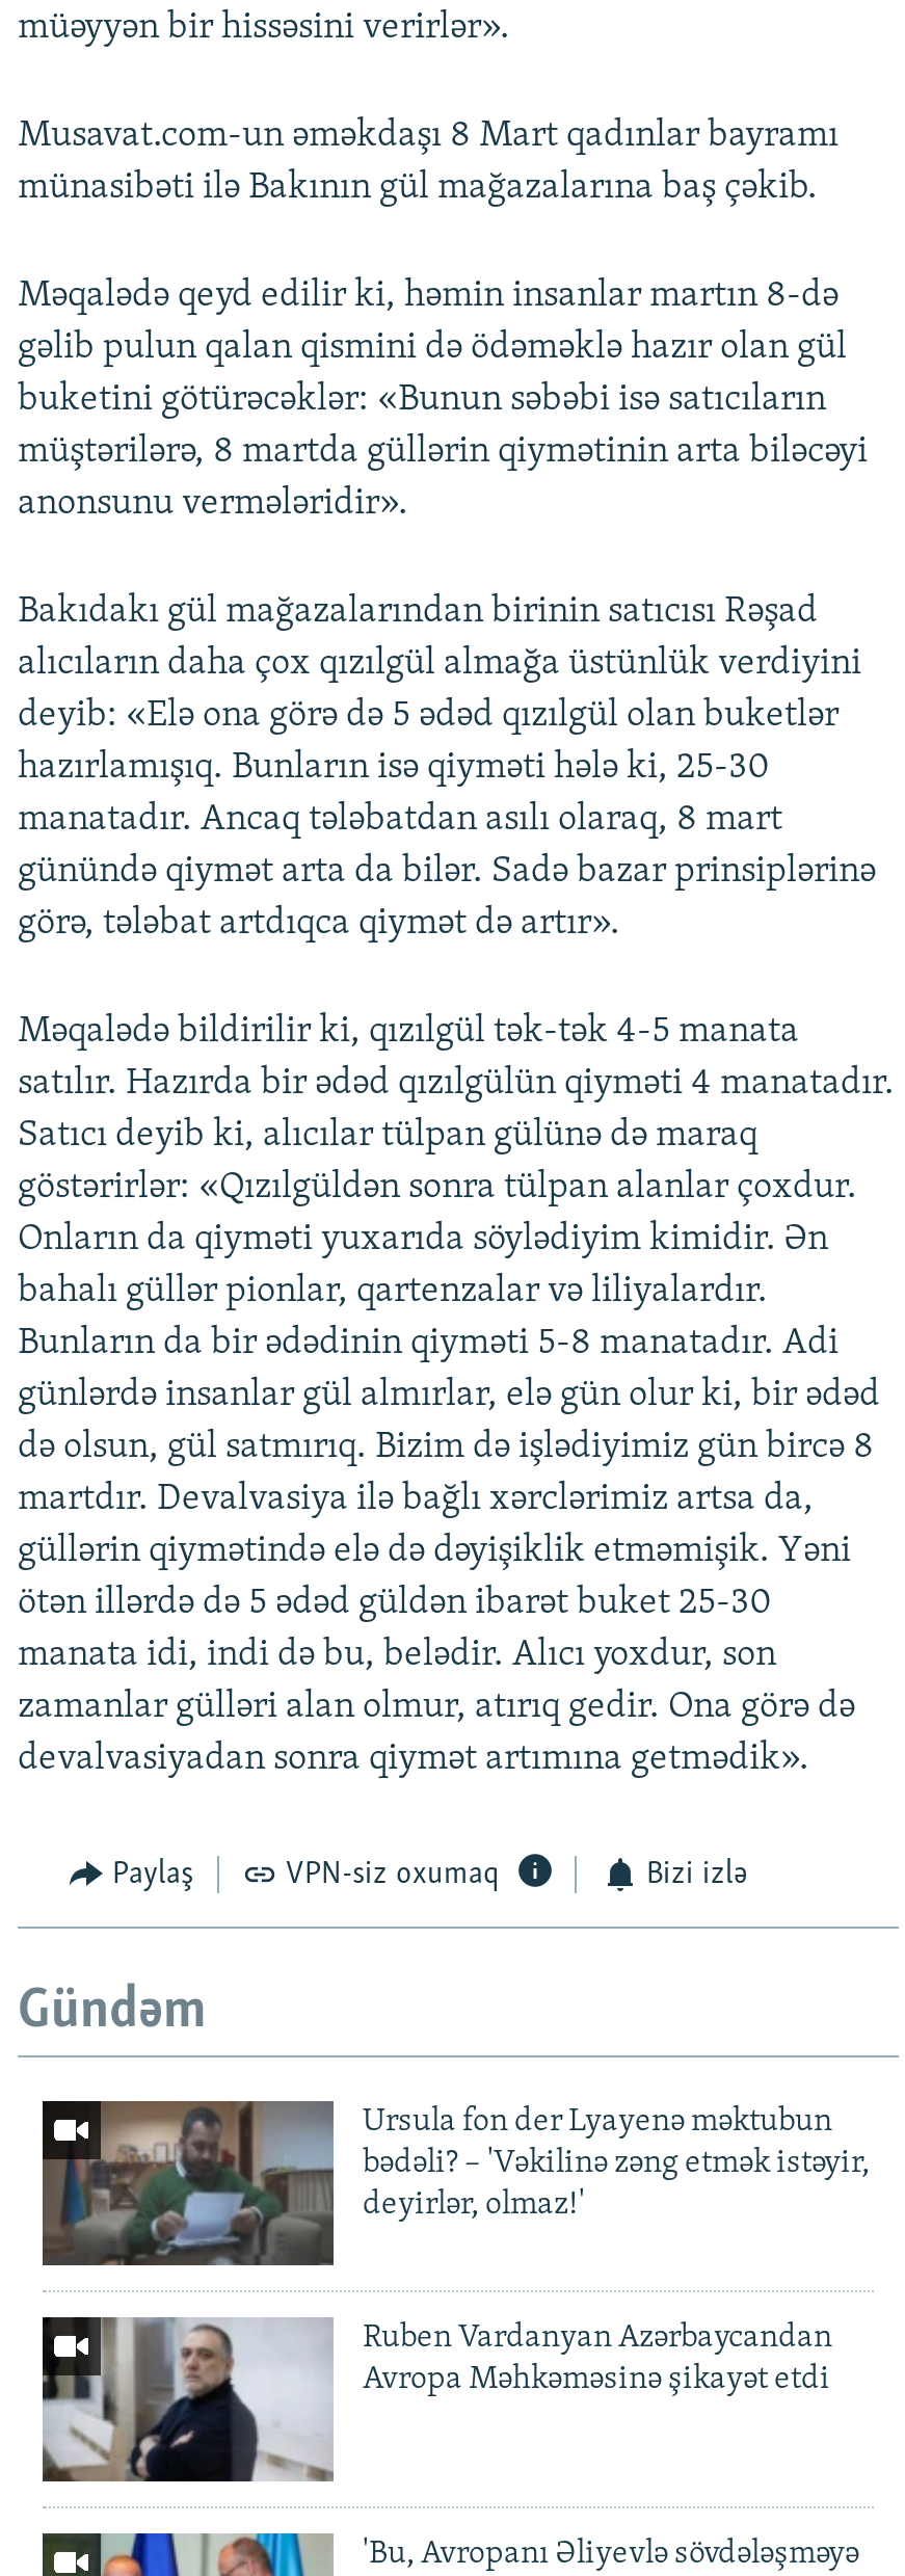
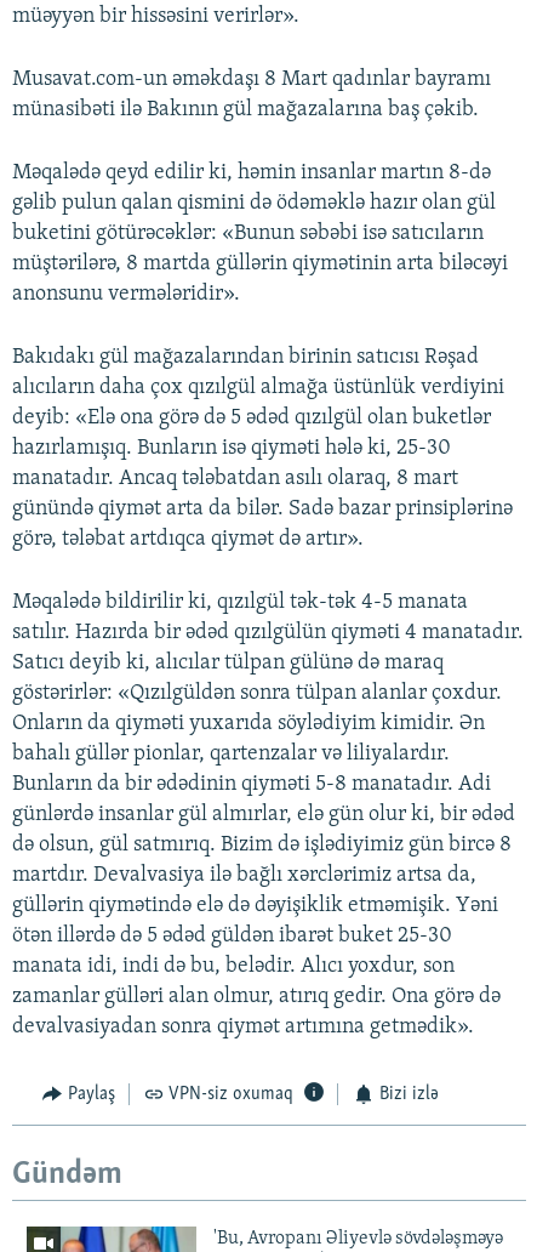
- [image]
- Ursula fon der Lyayenə məktubun
- bədəli? – 'Vəkilinə zəng etmək istəyir,
- deyirlər, olmaz!'

- [image]
- Ruben Vardanyan Azərbaycandan
- Avropa Məhkəməsinə şikayət etdi
